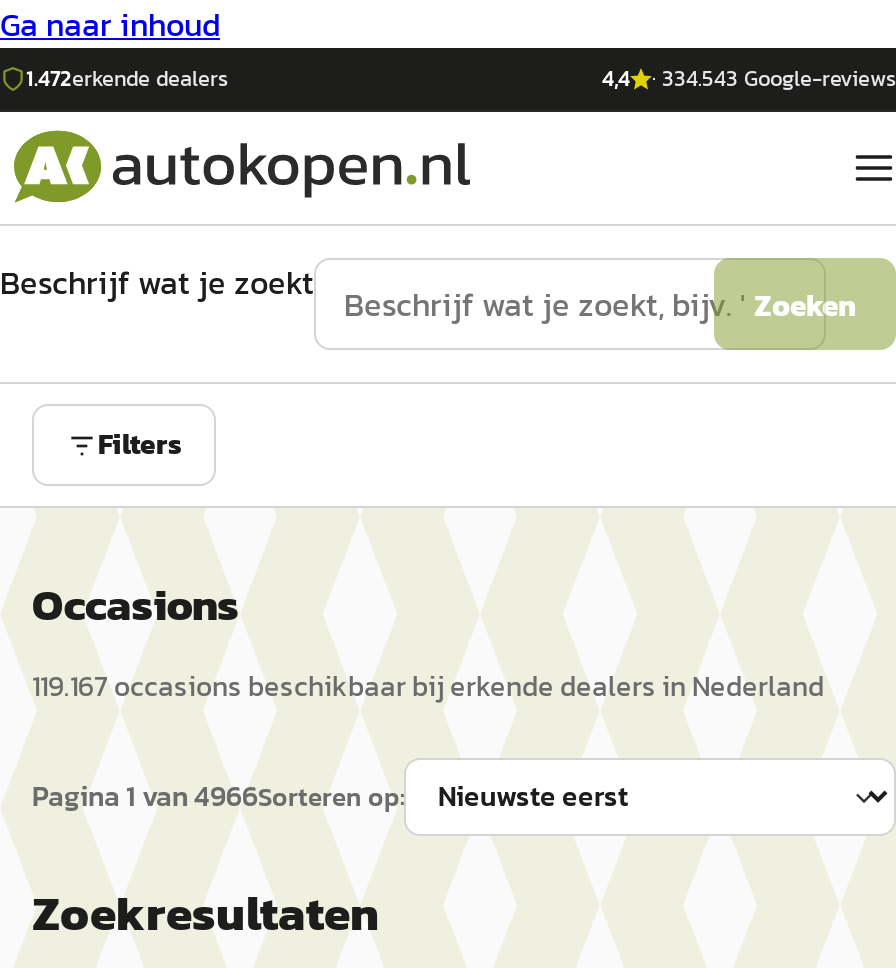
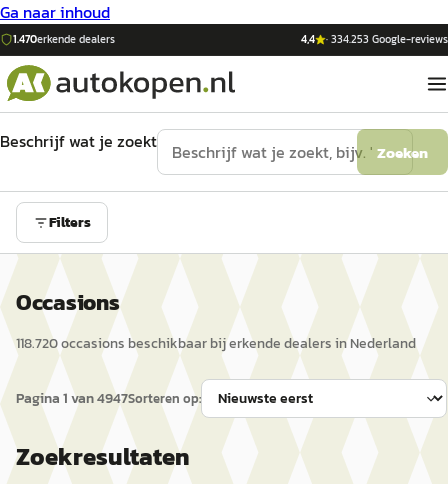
- 1.472erkende dealers
+ 1.470erkende dealers

- · 334.543 Google-reviews
+ · 334.253 Google-reviews

- 119.167 occasions beschikbaar bij erkende dealers in Nederland
+ 118.720 occasions beschikbaar bij erkende dealers in Nederland

- Pagina 1 van4966Sorteren op:
+ Pagina 1 van4947Sorteren op:
